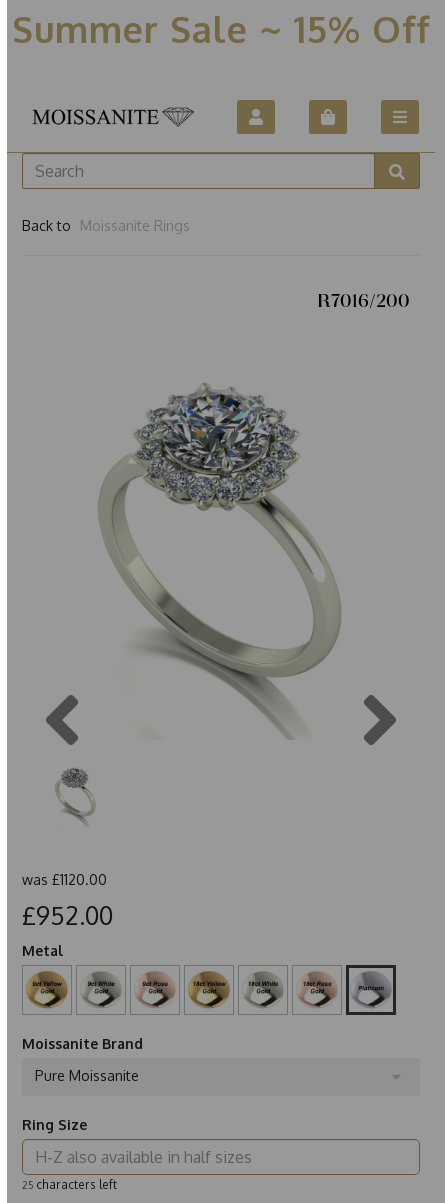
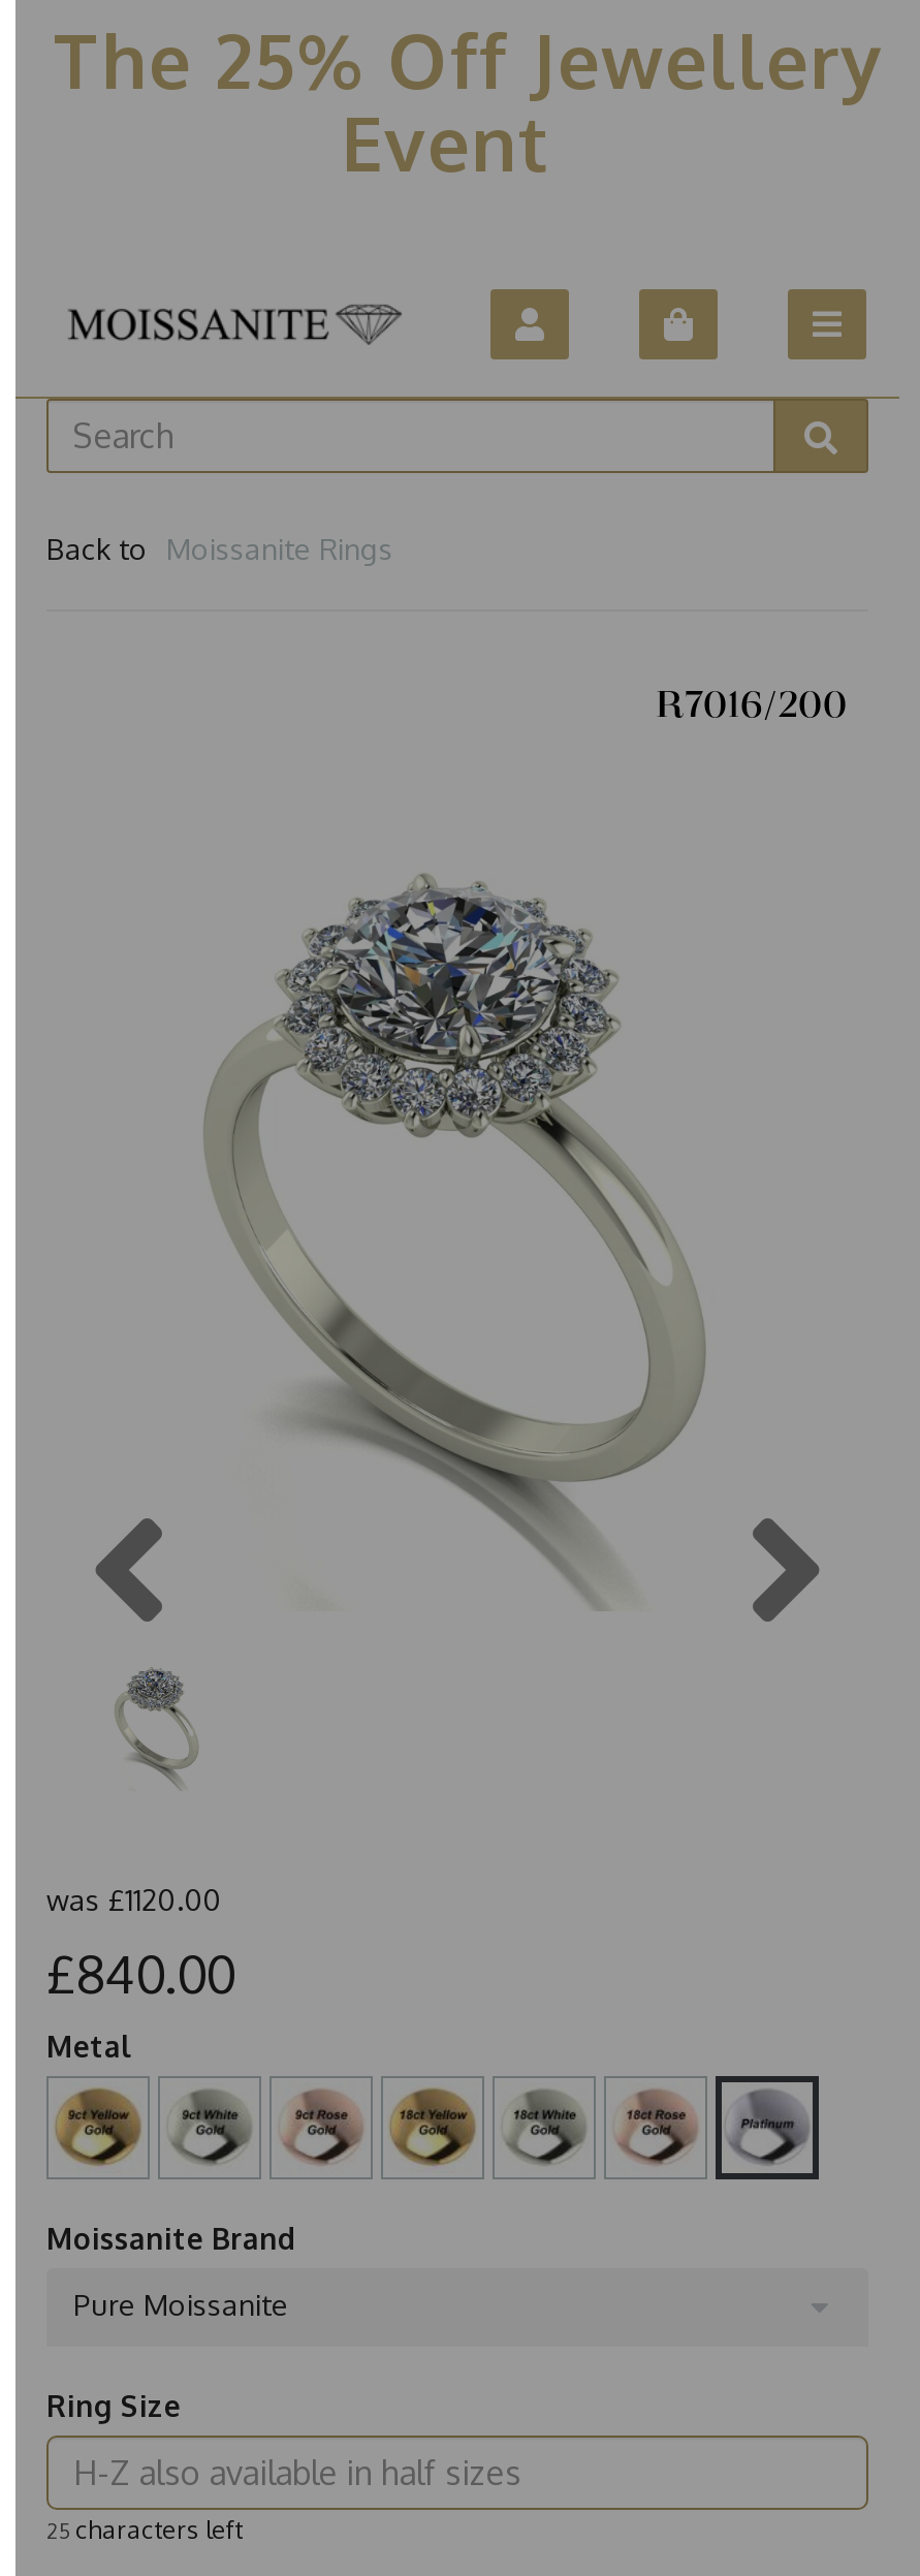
- Summer Sale ~ 15% Off
+ The 25% Off Jewellery
+ Event

- £952.00
+ £840.00
